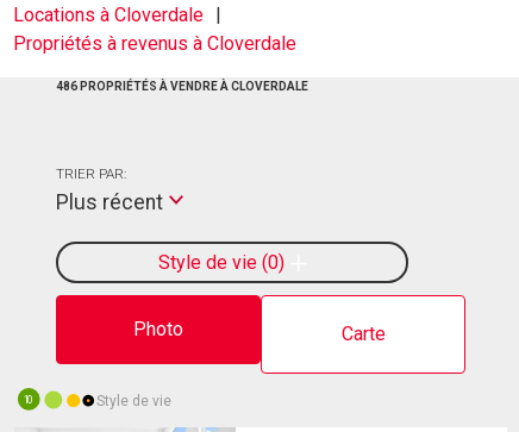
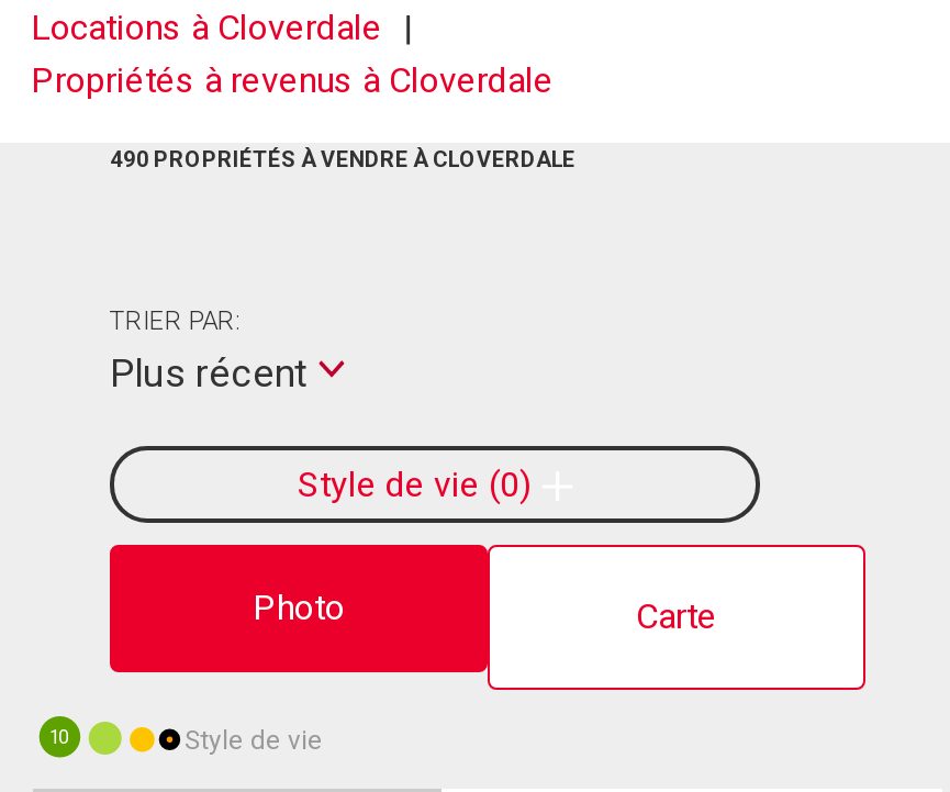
- 486 PROPRIÉTÉS À VENDRE À CLOVERDALE
+ 490 PROPRIÉTÉS À VENDRE À CLOVERDALE
